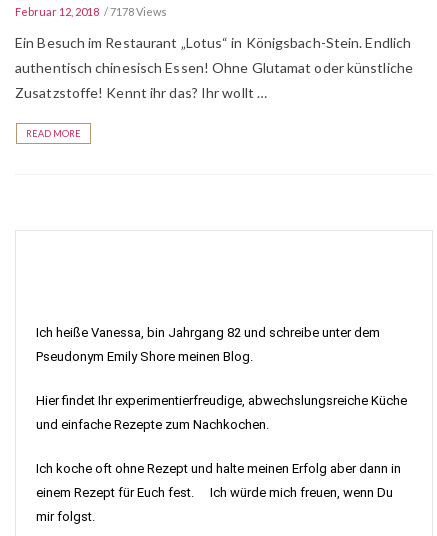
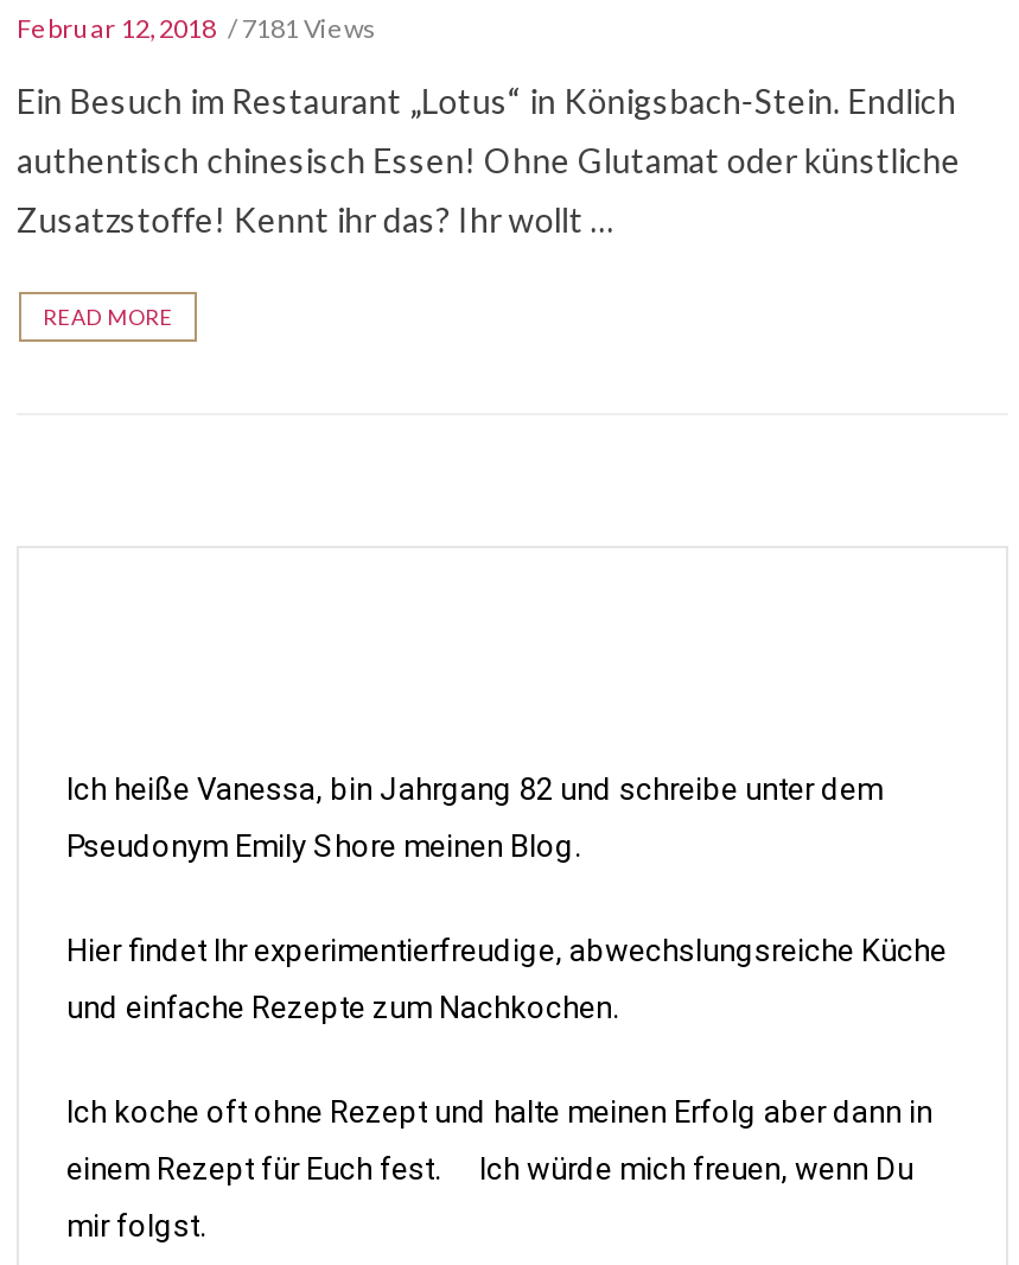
- Februar 12, 2018 7178 Views
+ Februar 12, 2018 7181 Views
